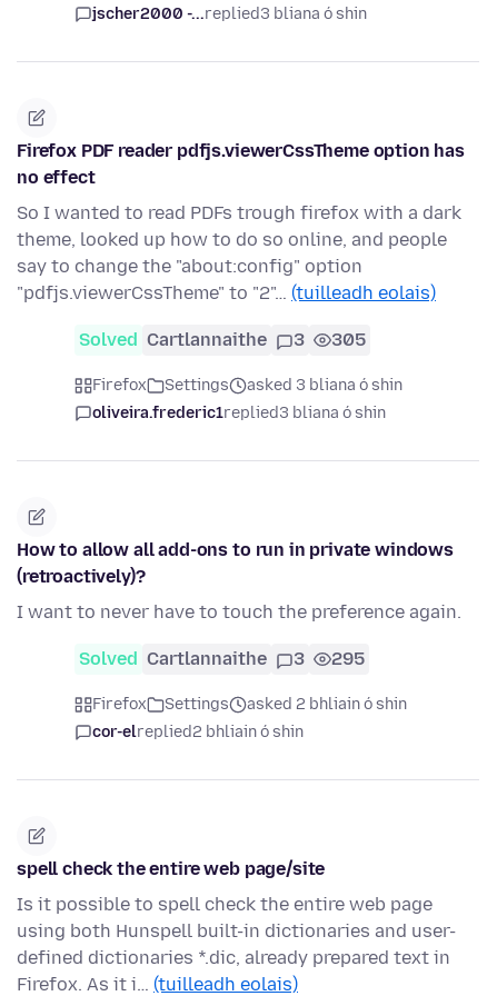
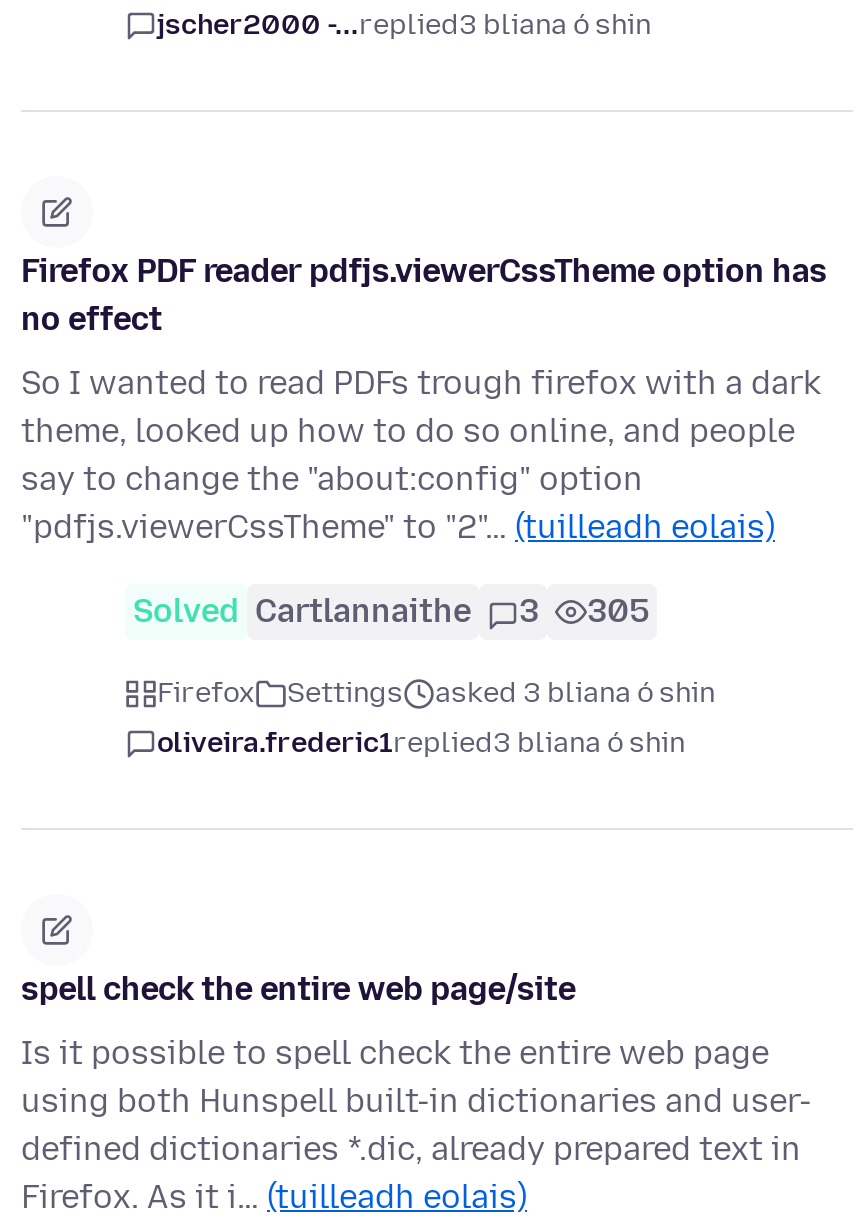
- How to allow all add-ons to run in private windows
- (retroactively)?
- I want to never have to touch the preference again.
- Solved Cartlannaithe
- 3
- 295
- Firefox
- Settings
- asked 2 bhliain ó shin
- cor-elreplied 2 bhliain ó shin
